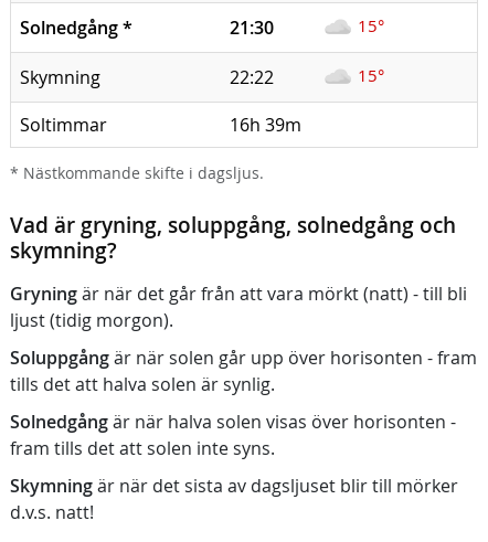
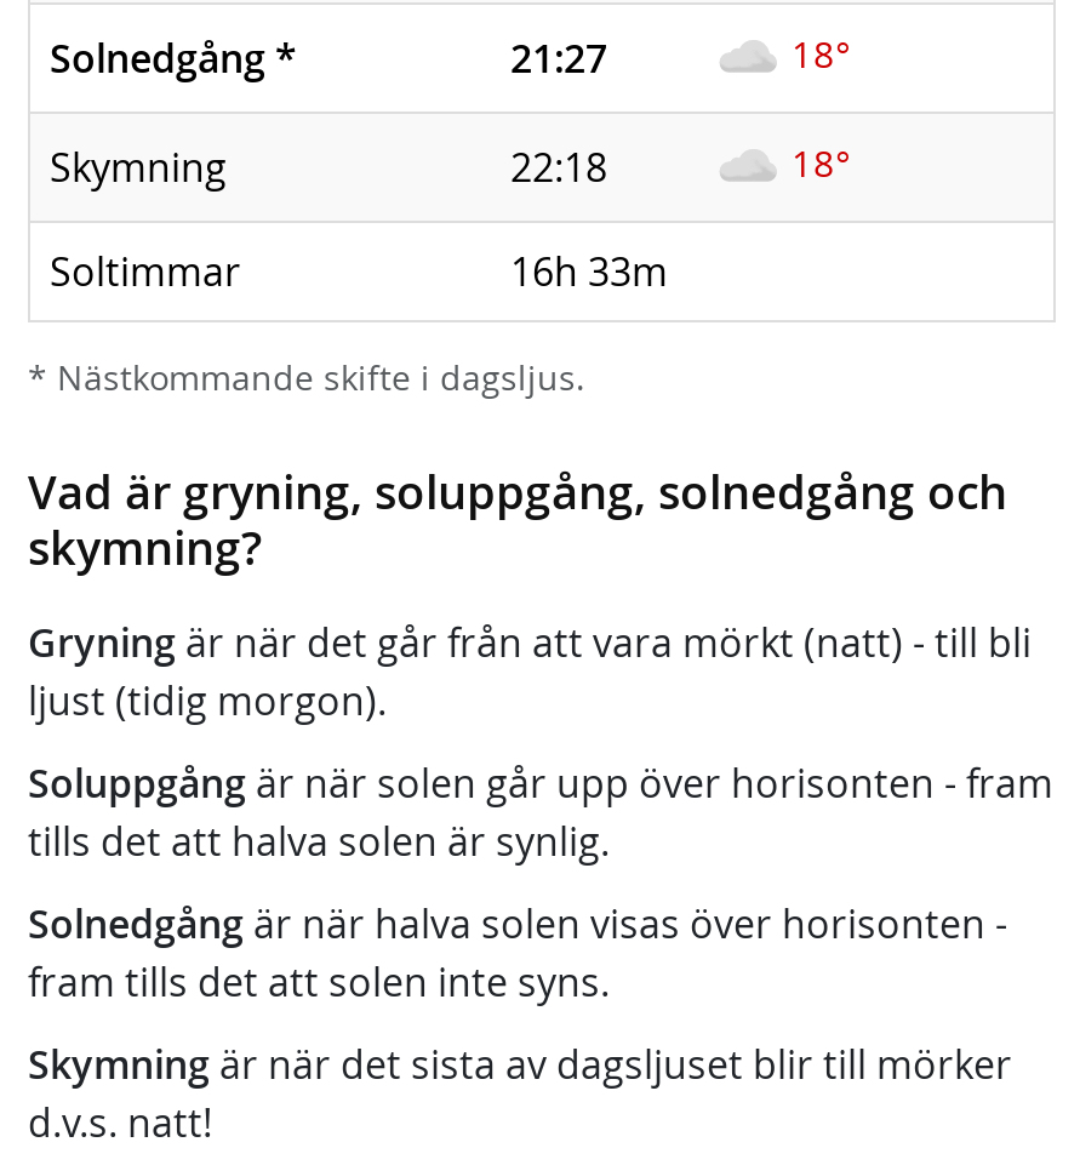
- 21:30
+ 21:27

- 15°
+ 18°

- 22:22
+ 22:18

- 15°
+ 18°

- 16h 39m
+ 16h 33m
